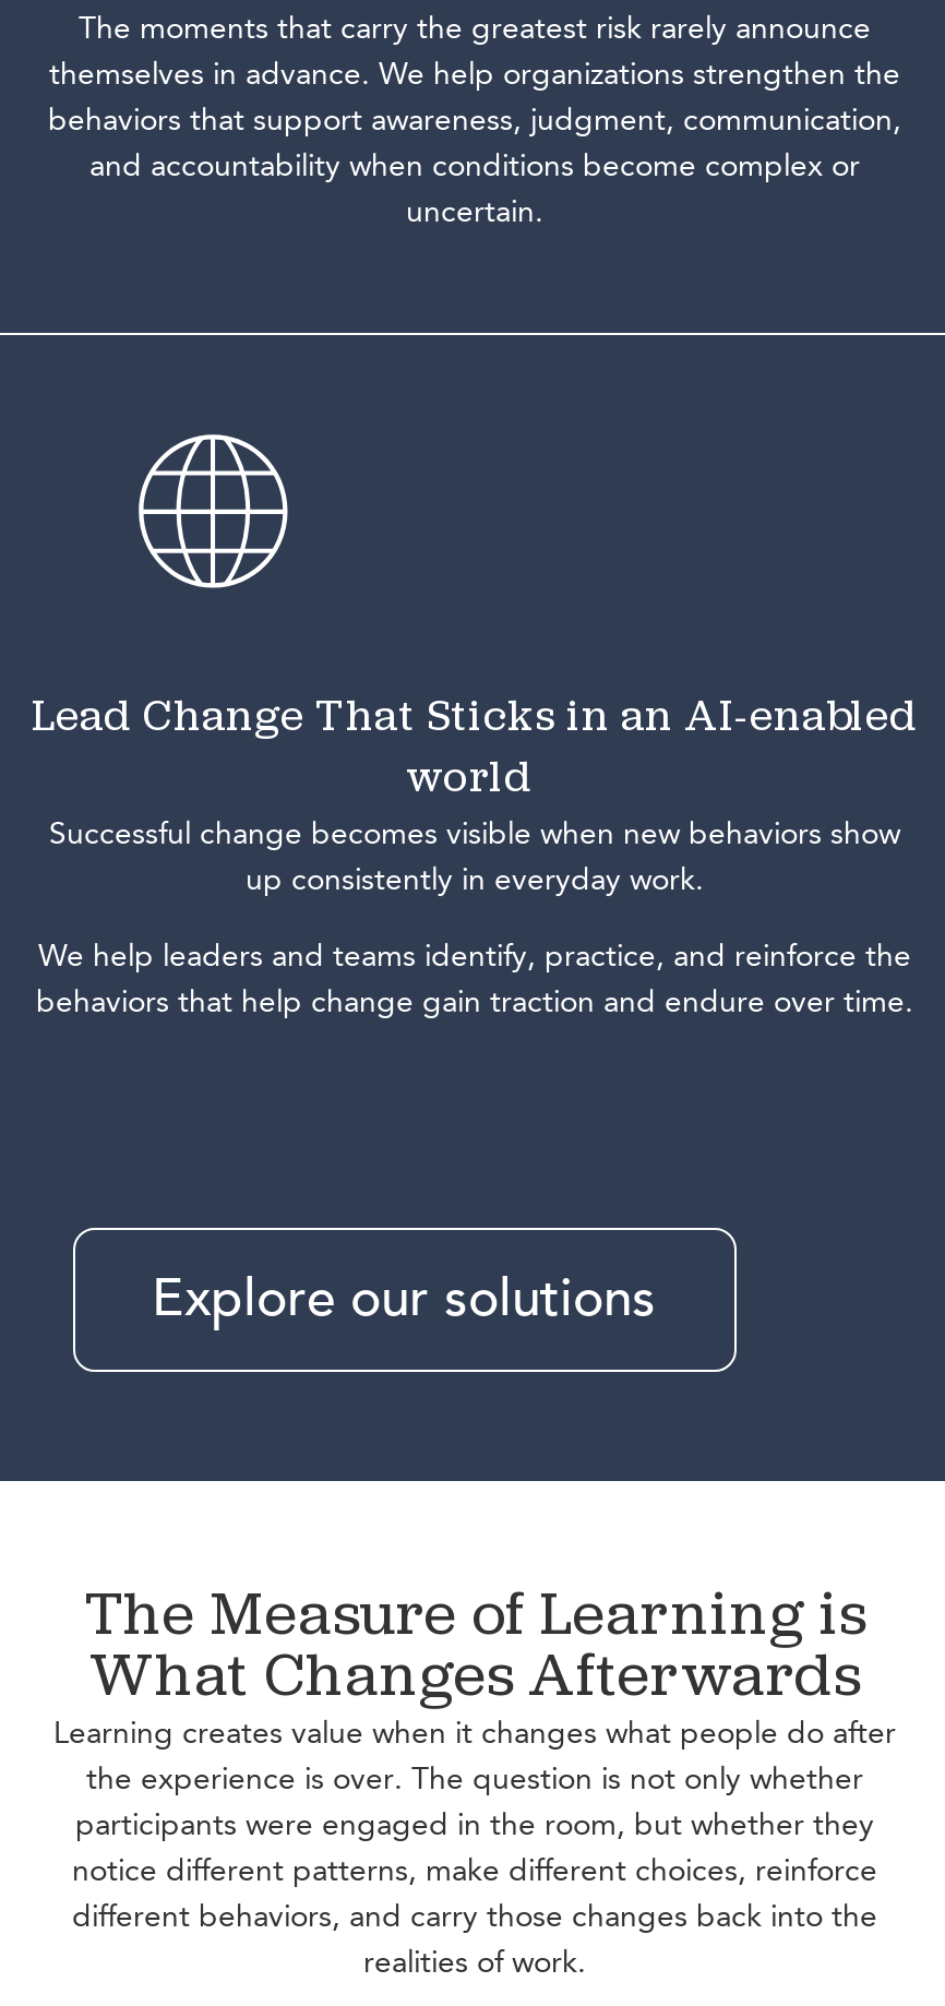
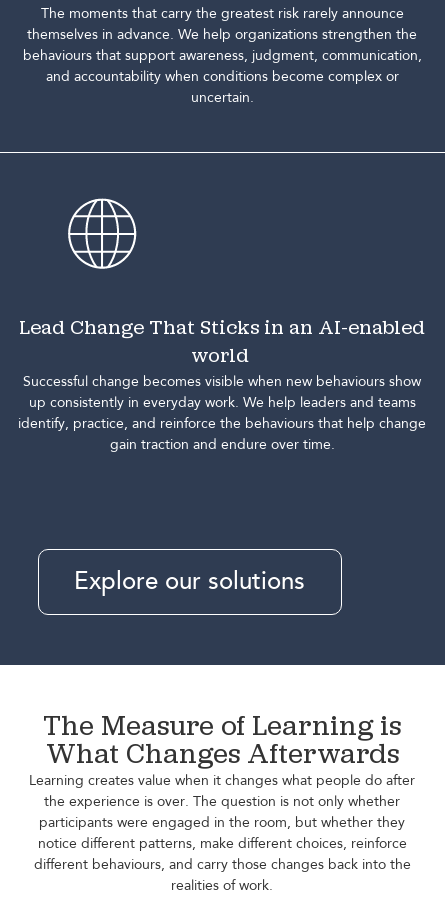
- behaviors that support awareness, judgment, communication,
+ behaviours that support awareness, judgment, communication,

- Successful change becomes visible when new behaviors show
- up consistently in everyday work.
- We help leaders and teams identify, practice, and reinforce the
- behaviors that help change gain traction and endure over time.
+ Successful change becomes visible when new behaviours show
+ up consistently in everyday work. We help leaders and teams
+ identify, practice, and reinforce the behaviours that help change
+ gain traction and endure over time.

- different behaviors, and carry those changes back into the
+ different behaviours, and carry those changes back into the
